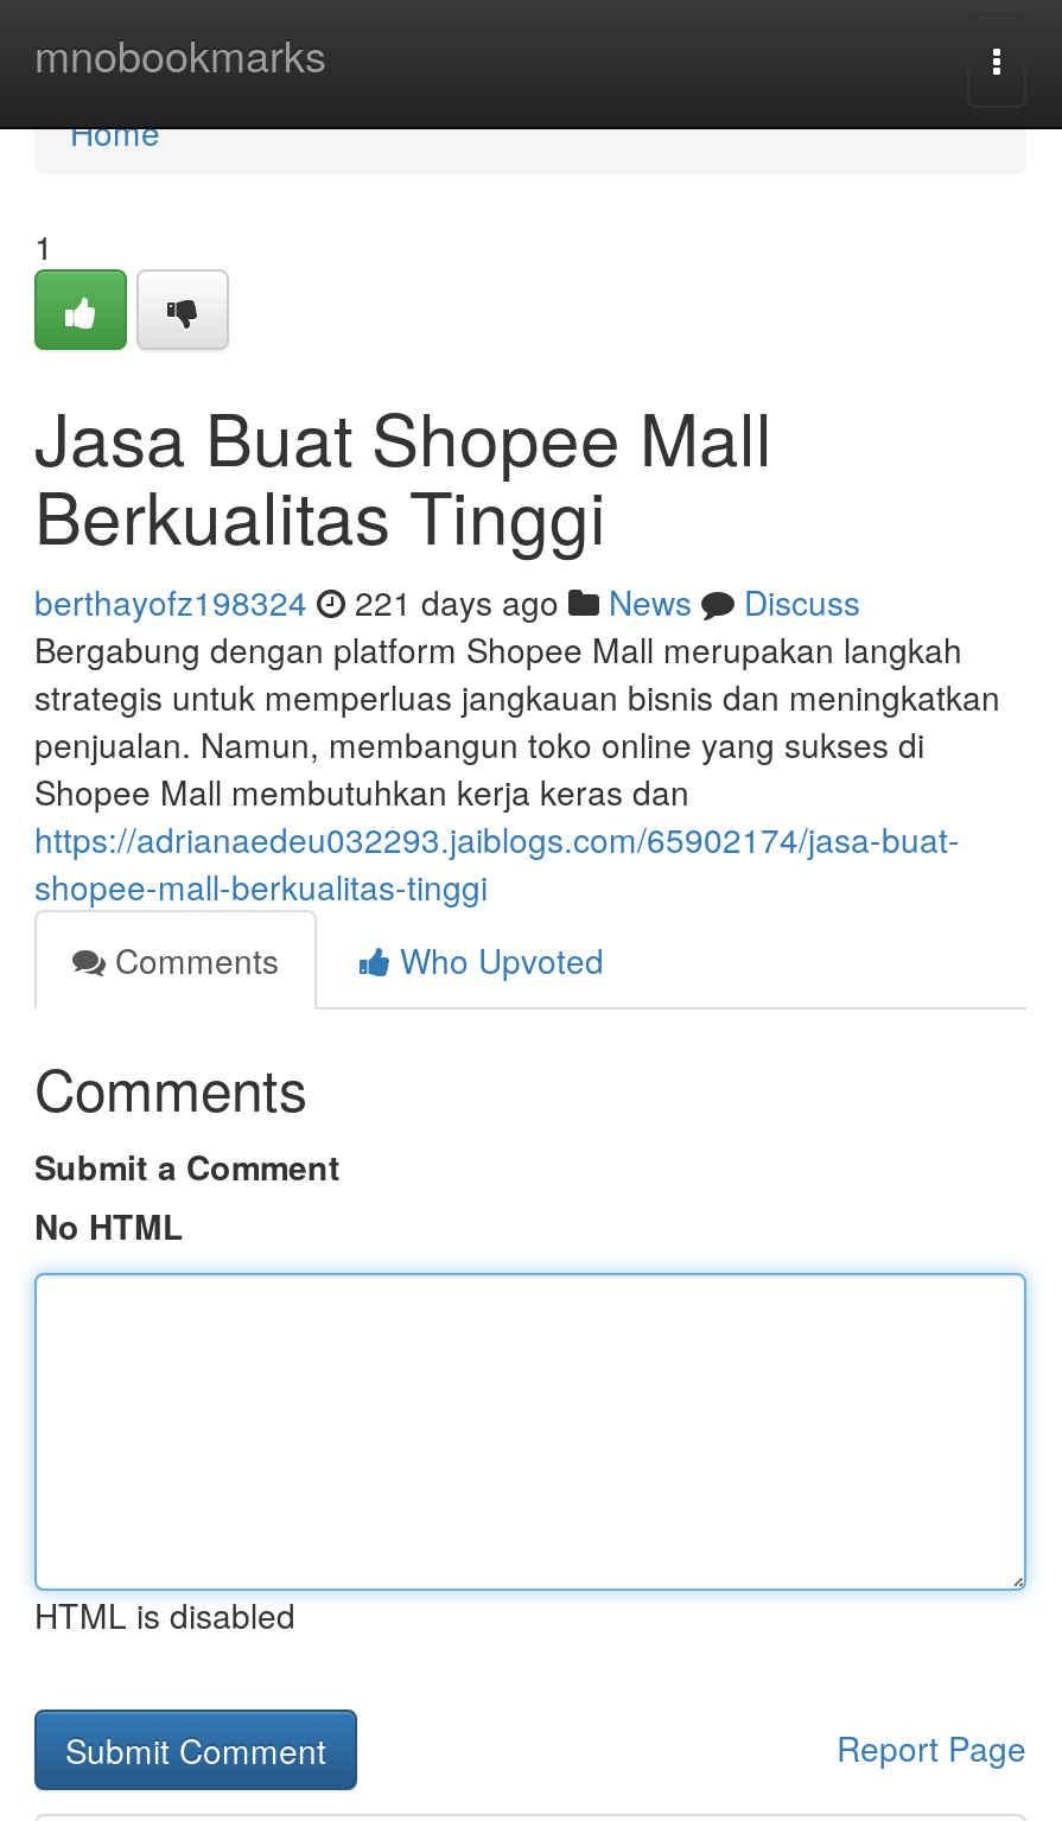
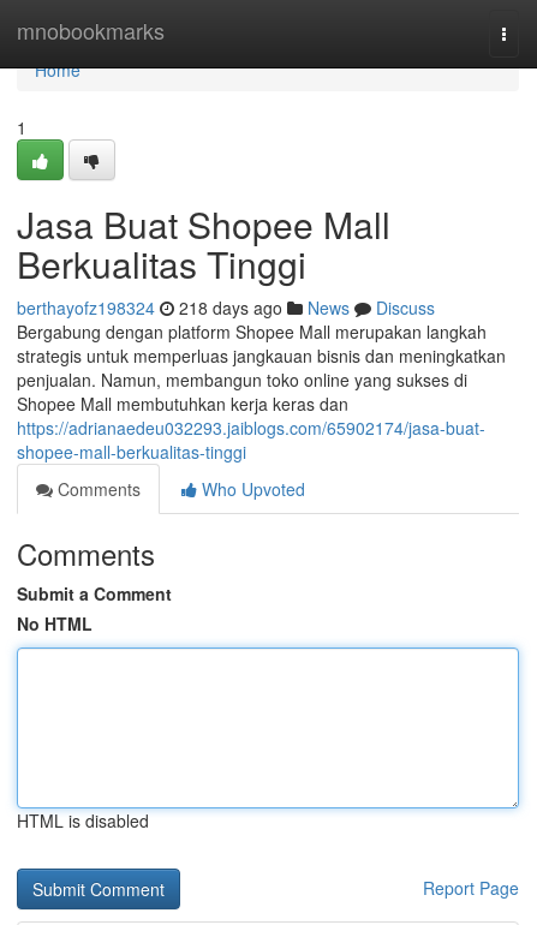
- berthayofz198324 221 days ago News Discuss
+ berthayofz198324 218 days ago News Discuss
